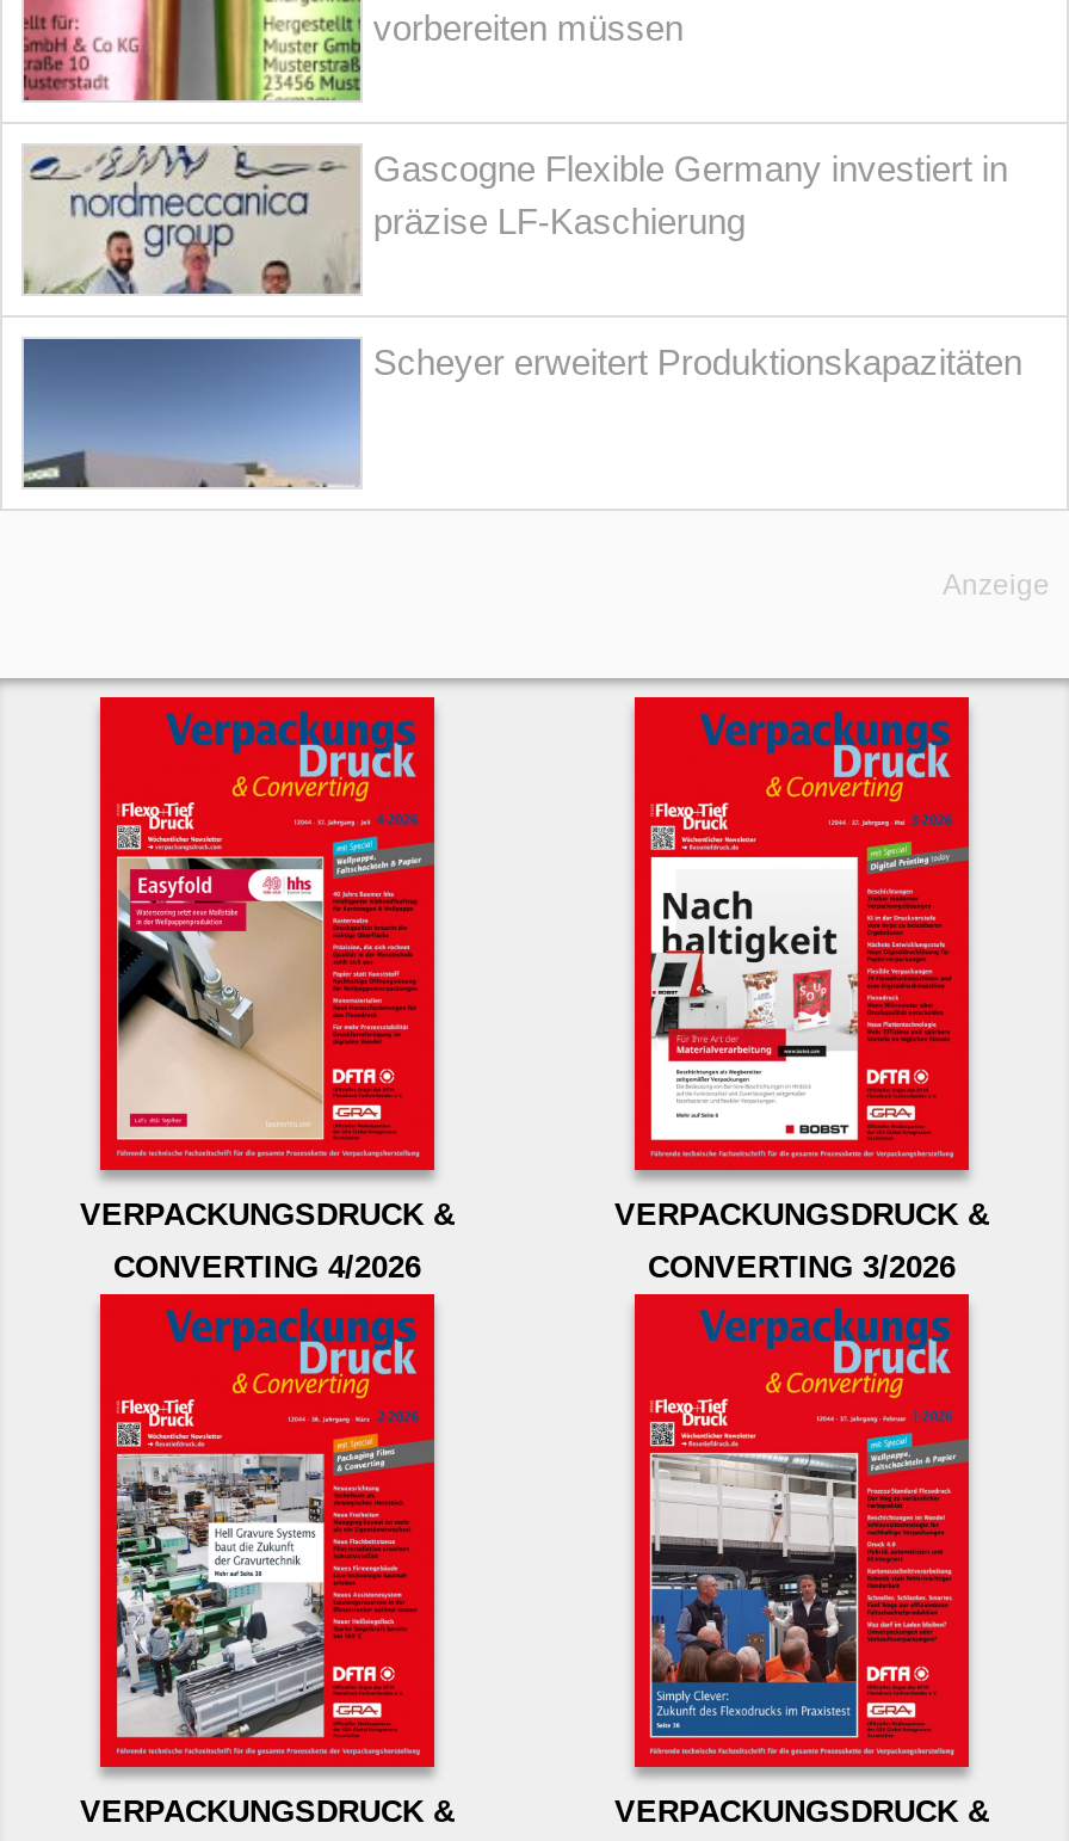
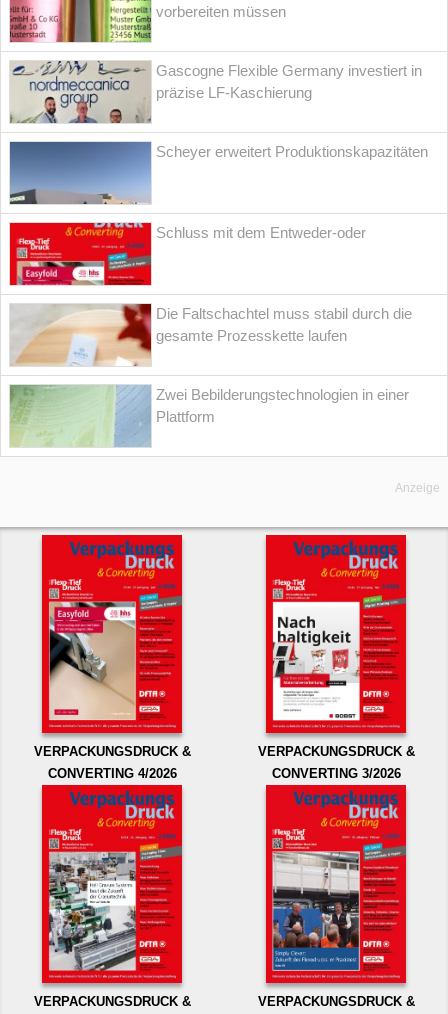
+ [image]
+ Schluss mit dem Entweder-oder

+ [image]

+ [image]
+ Die Faltschachtel muss stabil durch die
+ gesamte Prozesskette laufen
+ Zwei Bebilderungstechnologien in einer
+ Plattform
